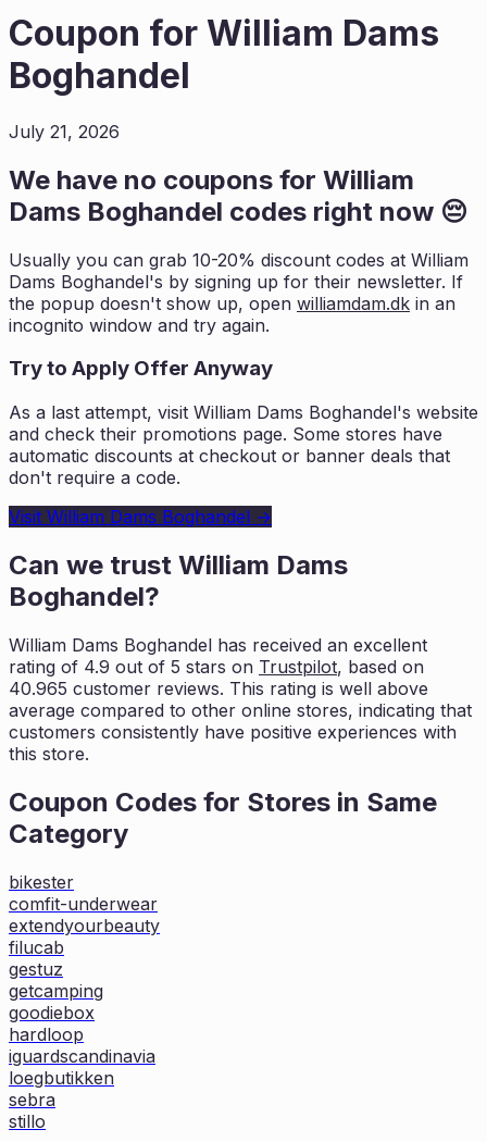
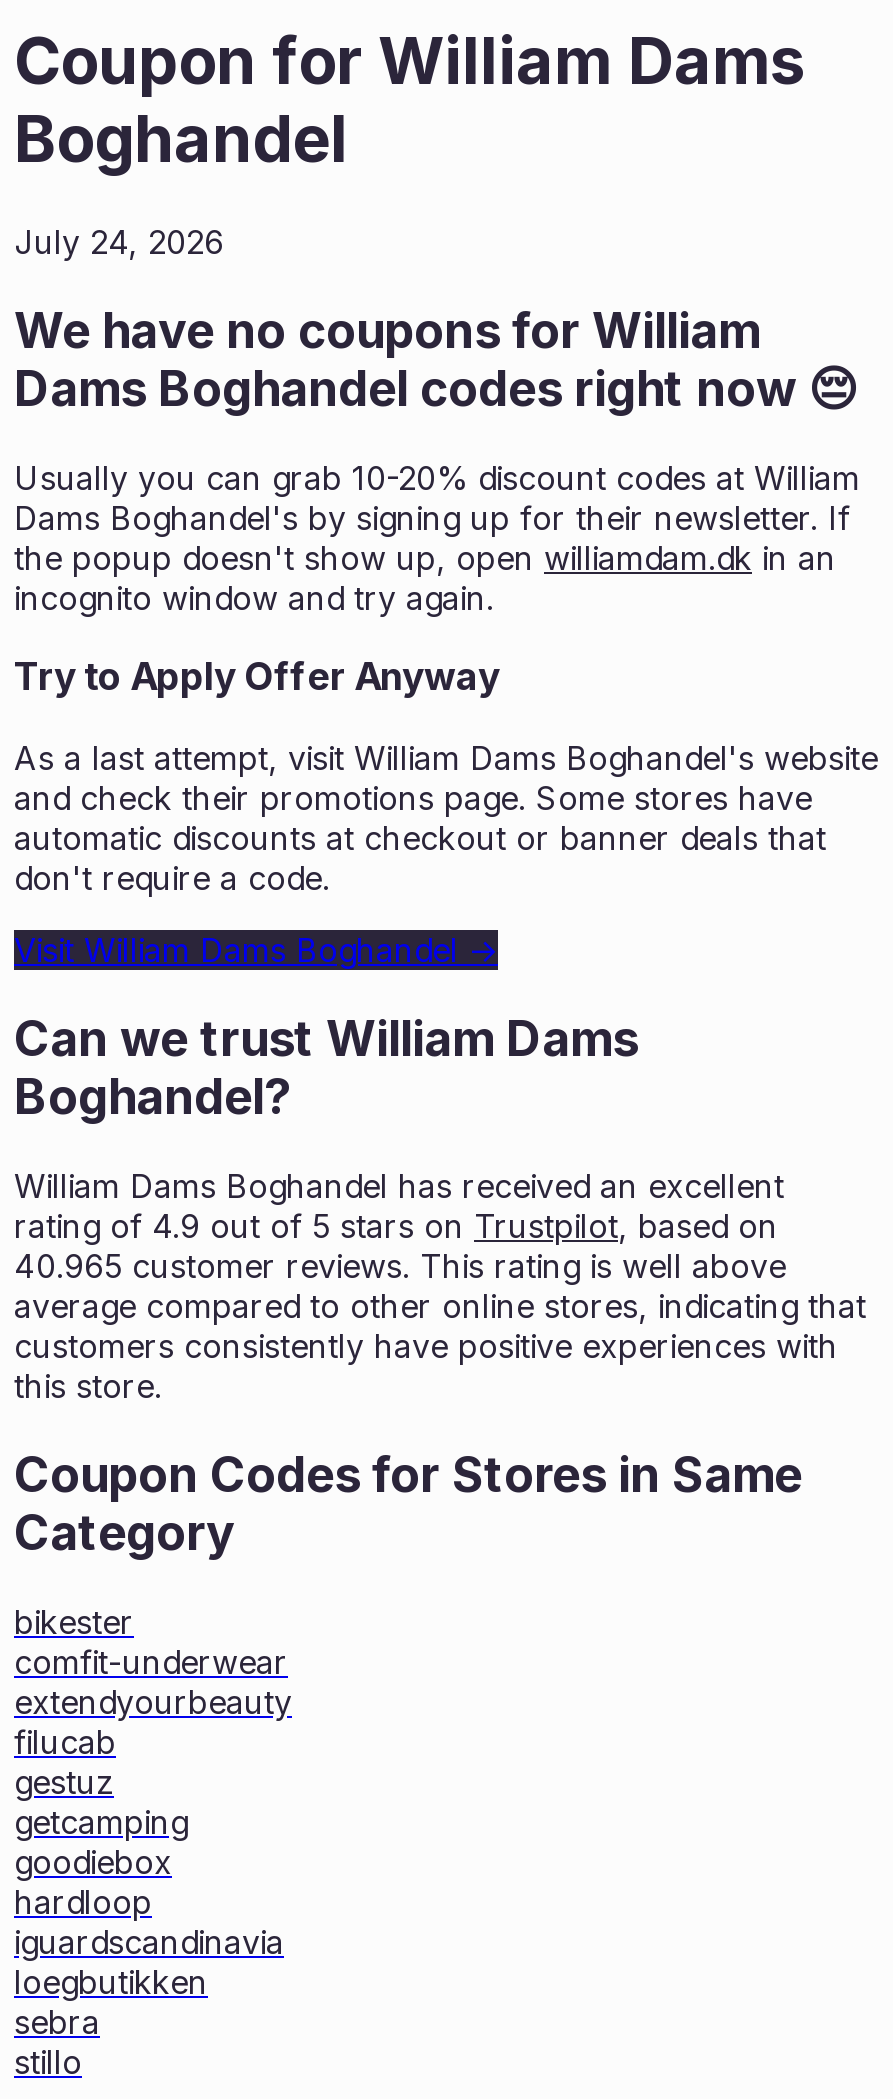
- July 21, 2026
+ July 24, 2026
